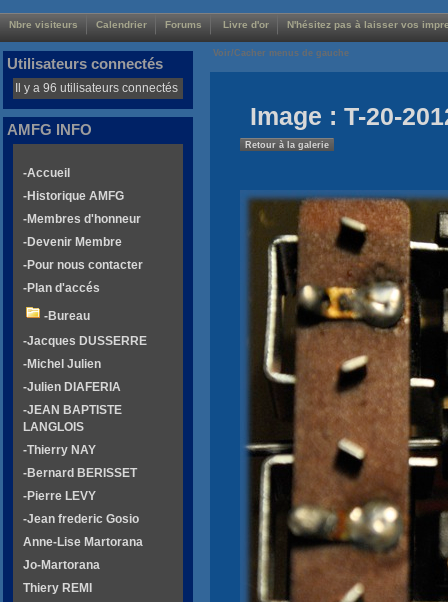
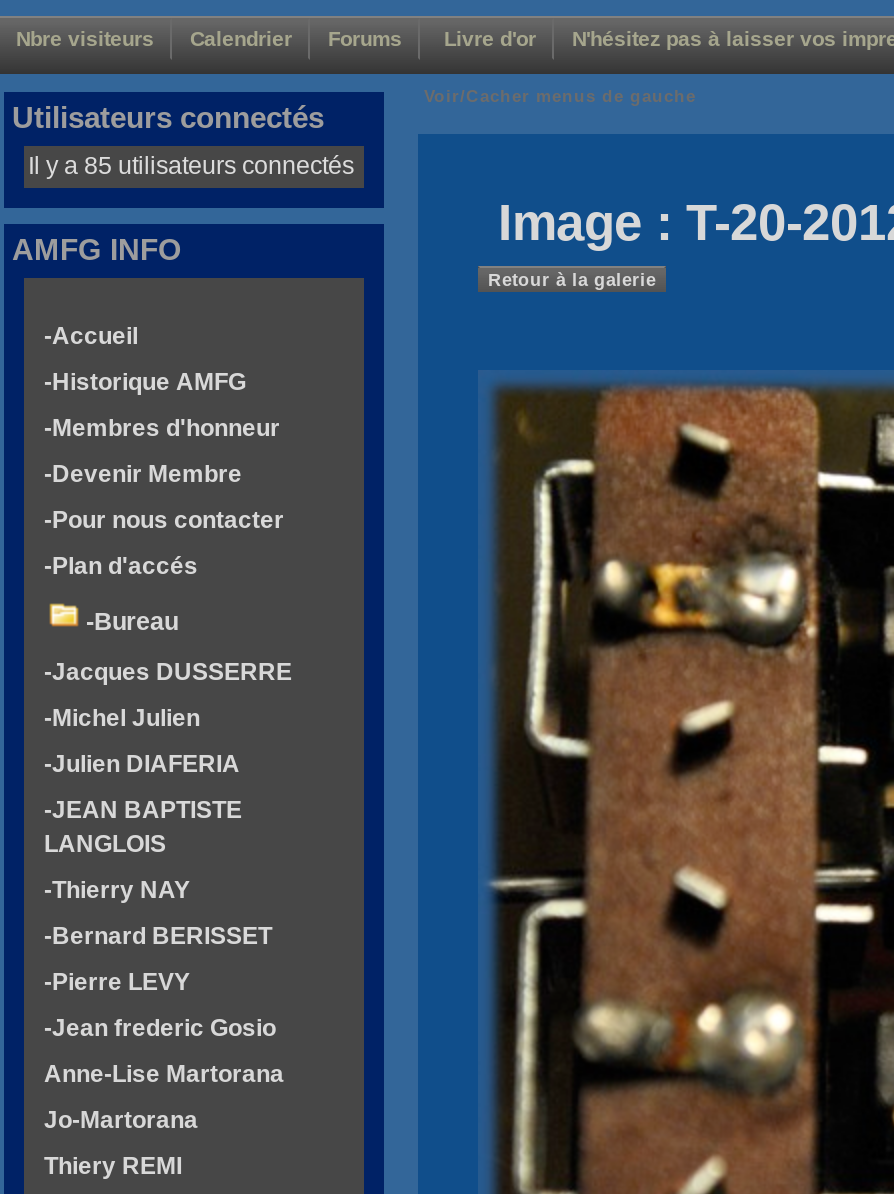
- Il y a 96 utilisateurs connectés
+ Il y a 85 utilisateurs connectés
